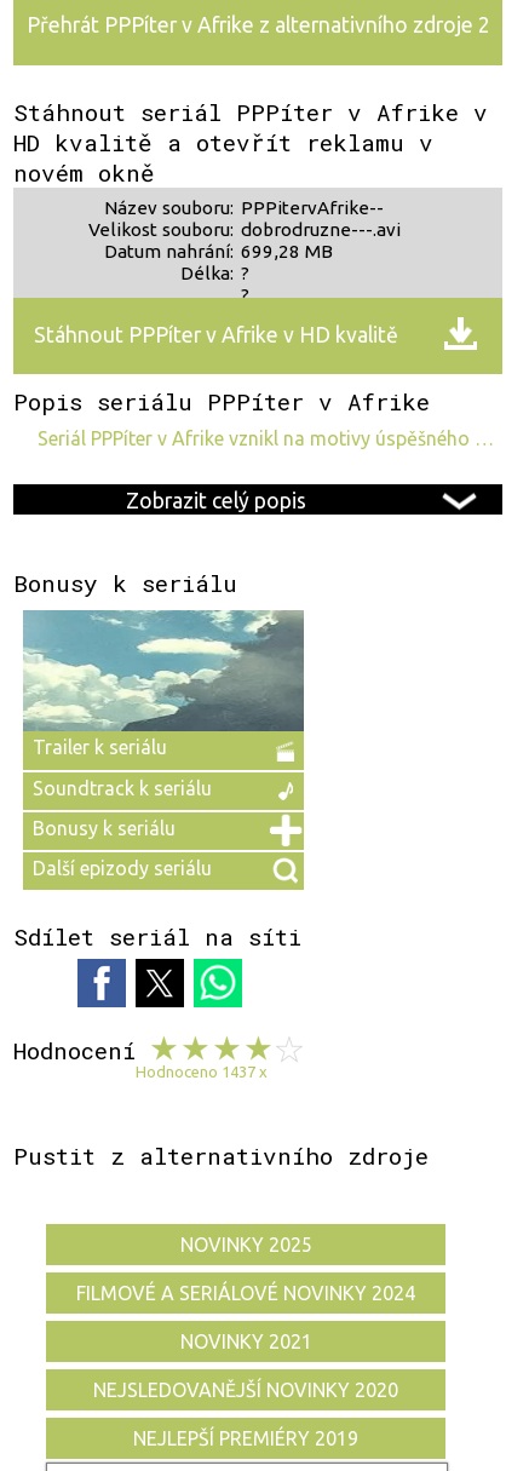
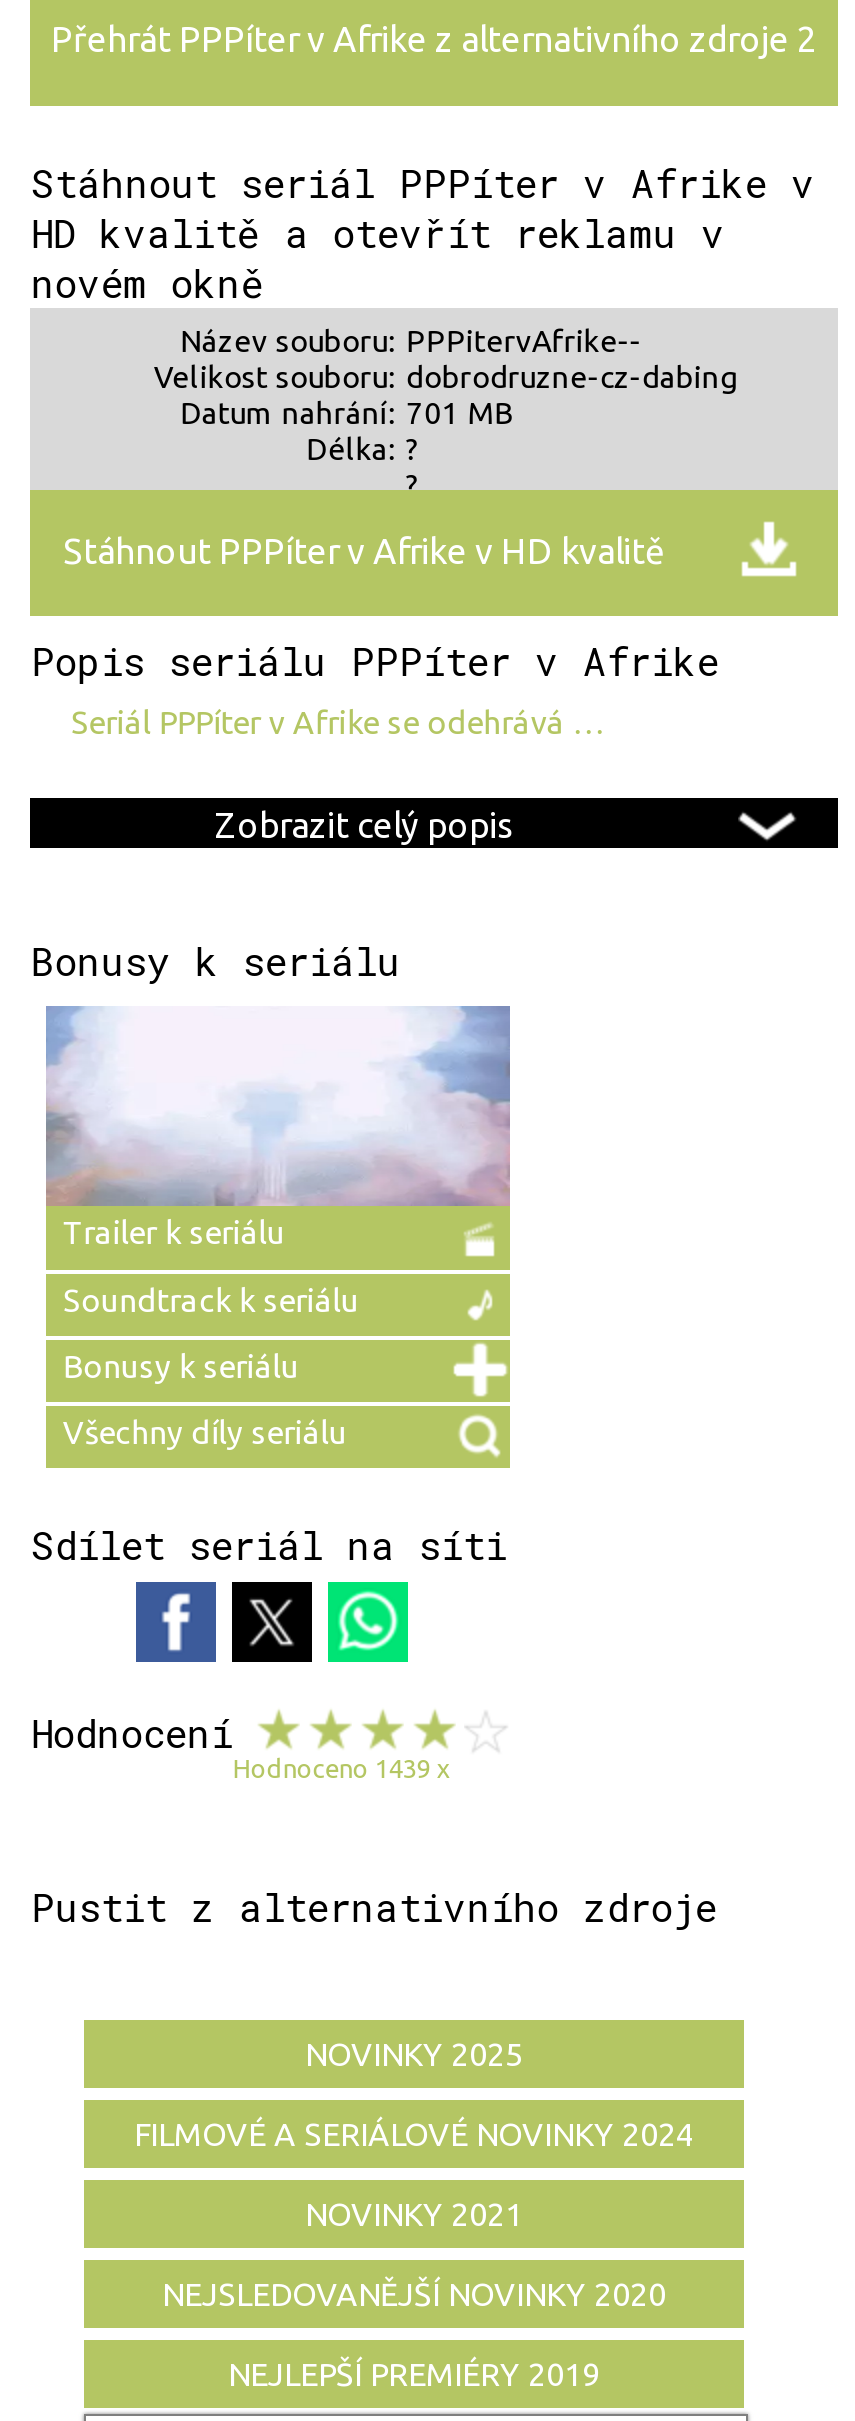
- dobrodruzne---.avi
- 699,28 MB
+ dobrodruzne-cz-dabing
+ 701 MB

- seriál PPPíter v Afrike vznikl na motivy úspěšného …
+ seriál PPPíter v Afrike se odehrává …

- [image]
+ [image]

- Další epizody seriálu
+ Všechny díly seriálu

- Hodnoceno 1437 x
+ Hodnoceno 1439 x
